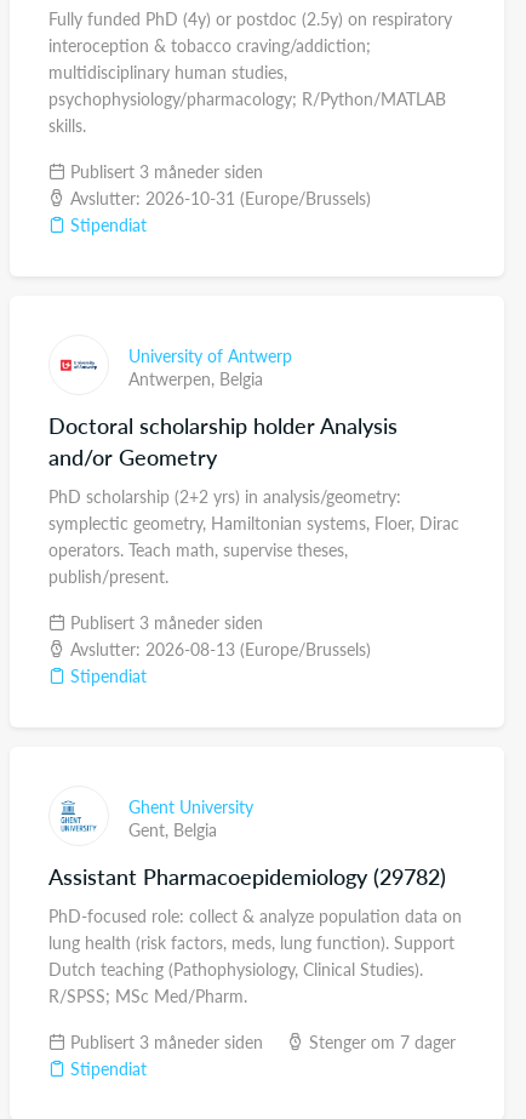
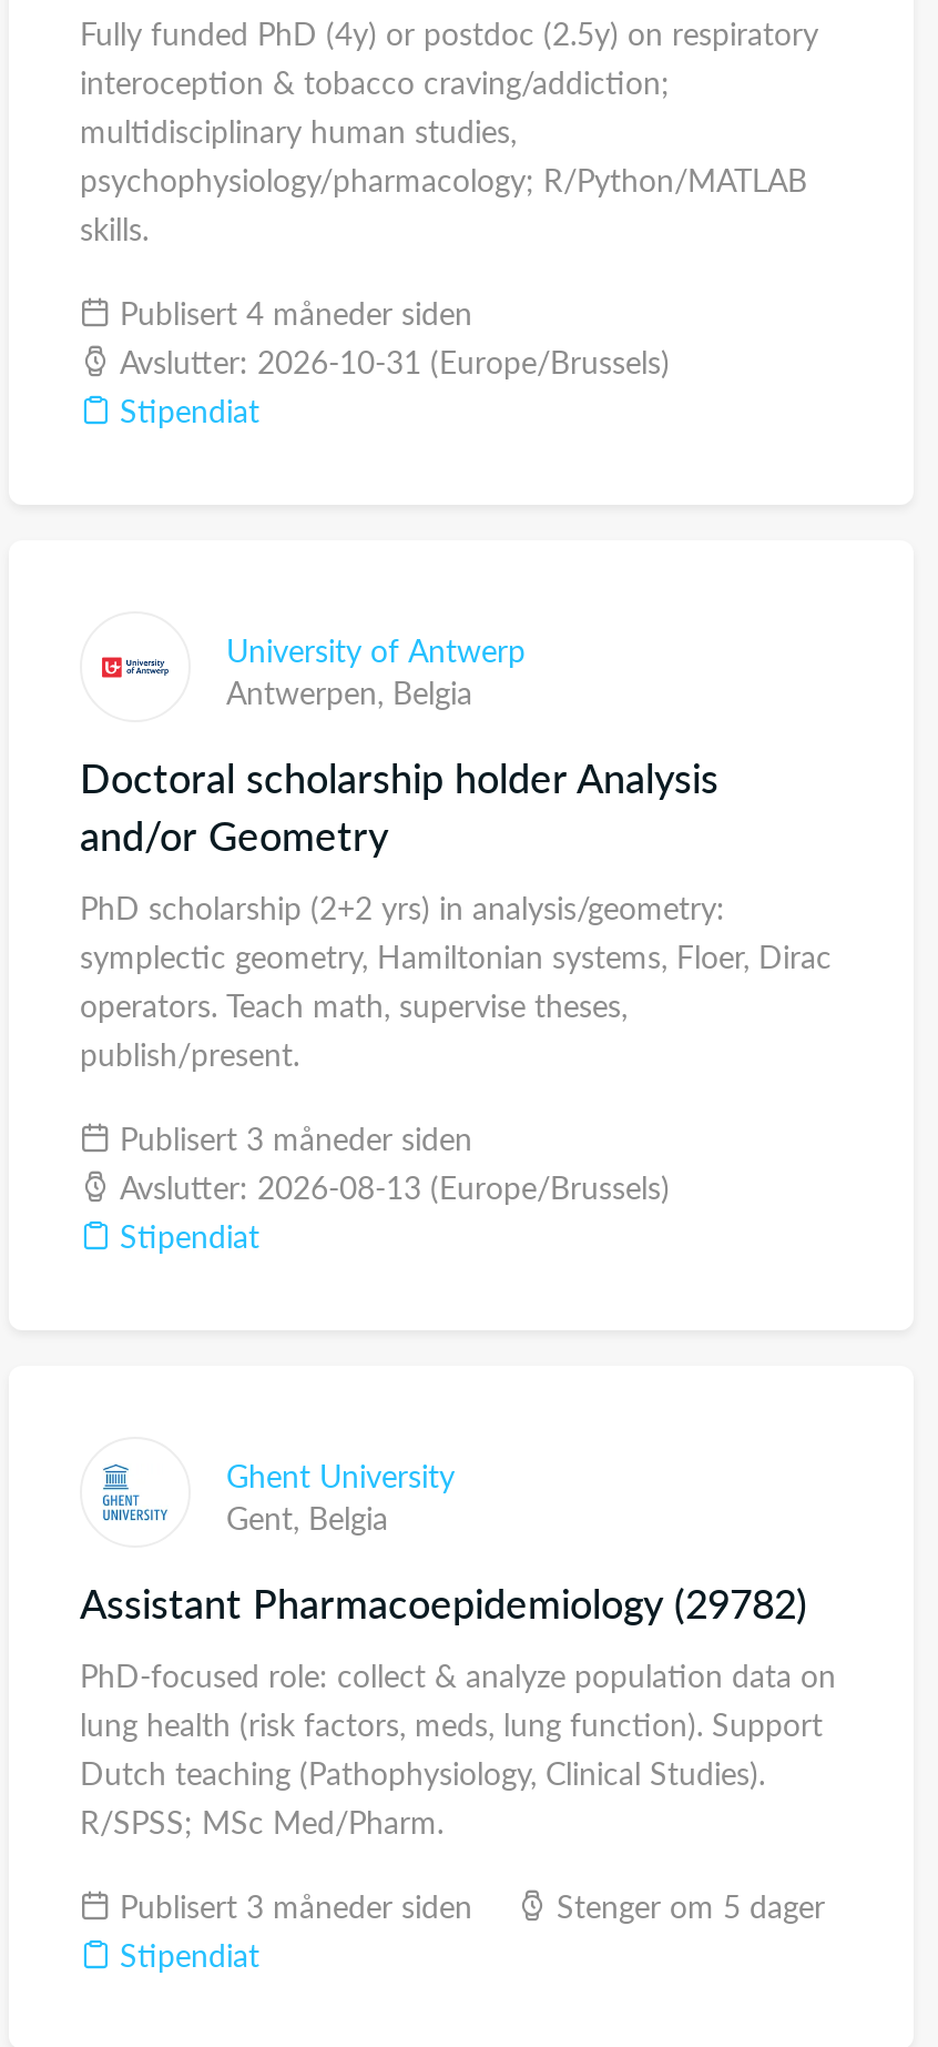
- Publisert 3 måneder siden
+ Publisert 4 måneder siden

- Stenger om 7 dager
+ Stenger om 5 dager
